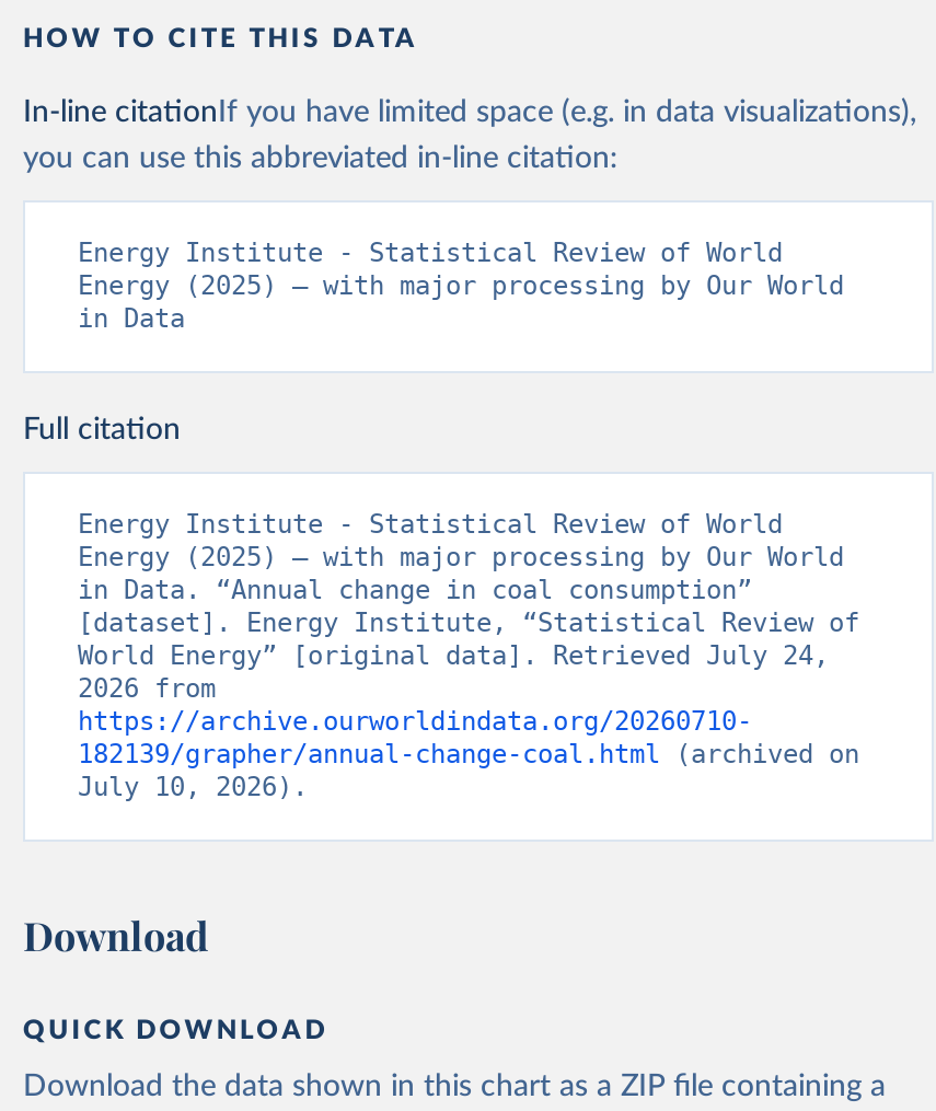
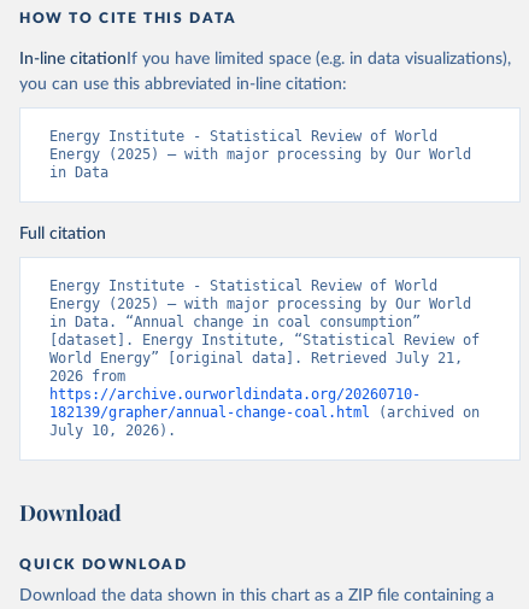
- World Energy” [original data]. Retrieved July 24,
+ World Energy” [original data]. Retrieved July 21,
